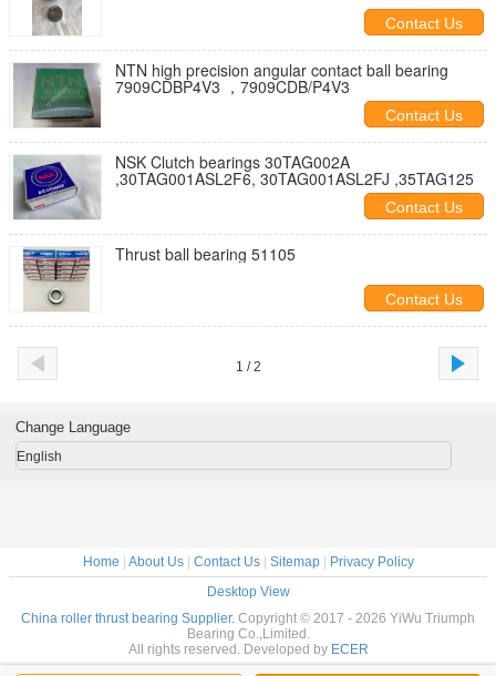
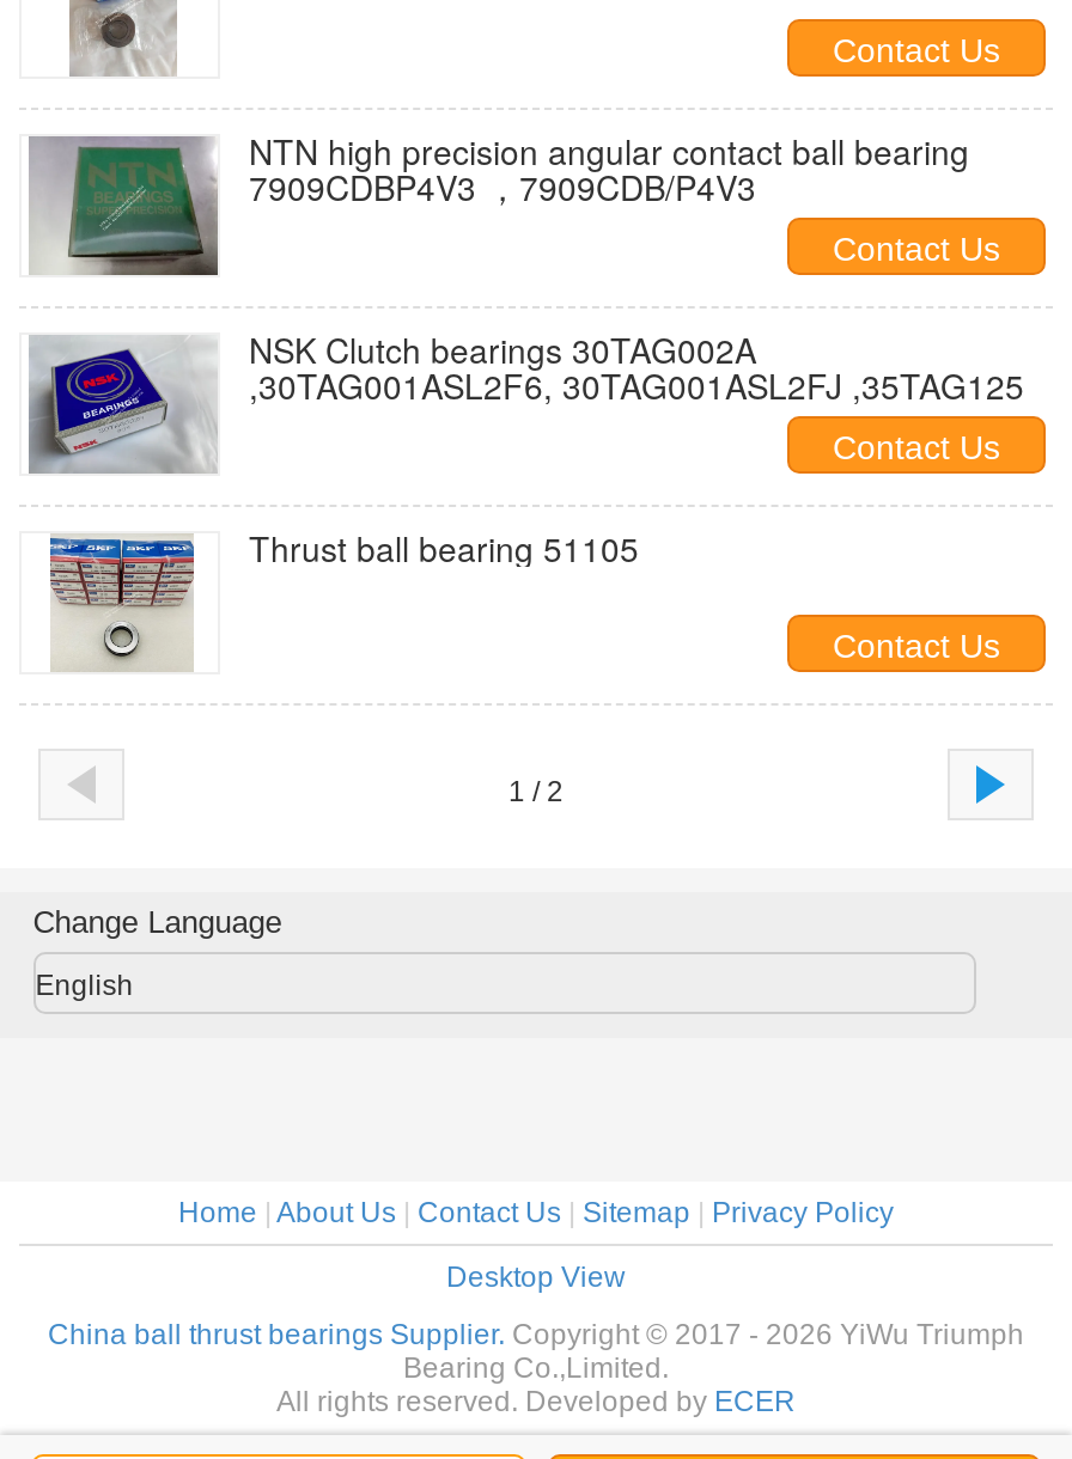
- China roller thrust bearing Supplier. Copyright © 2017 - 2026 YiWu Triumph
+ China ball thrust bearings Supplier. Copyright © 2017 - 2026 YiWu Triumph
